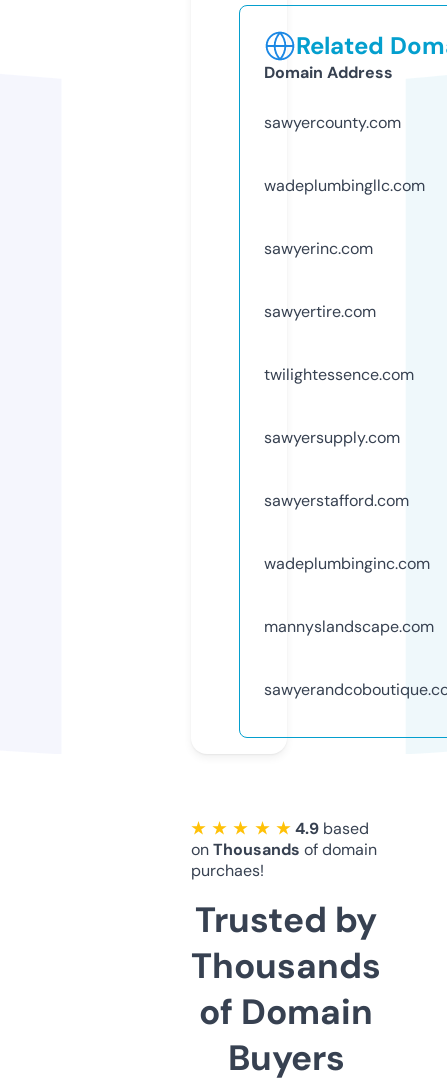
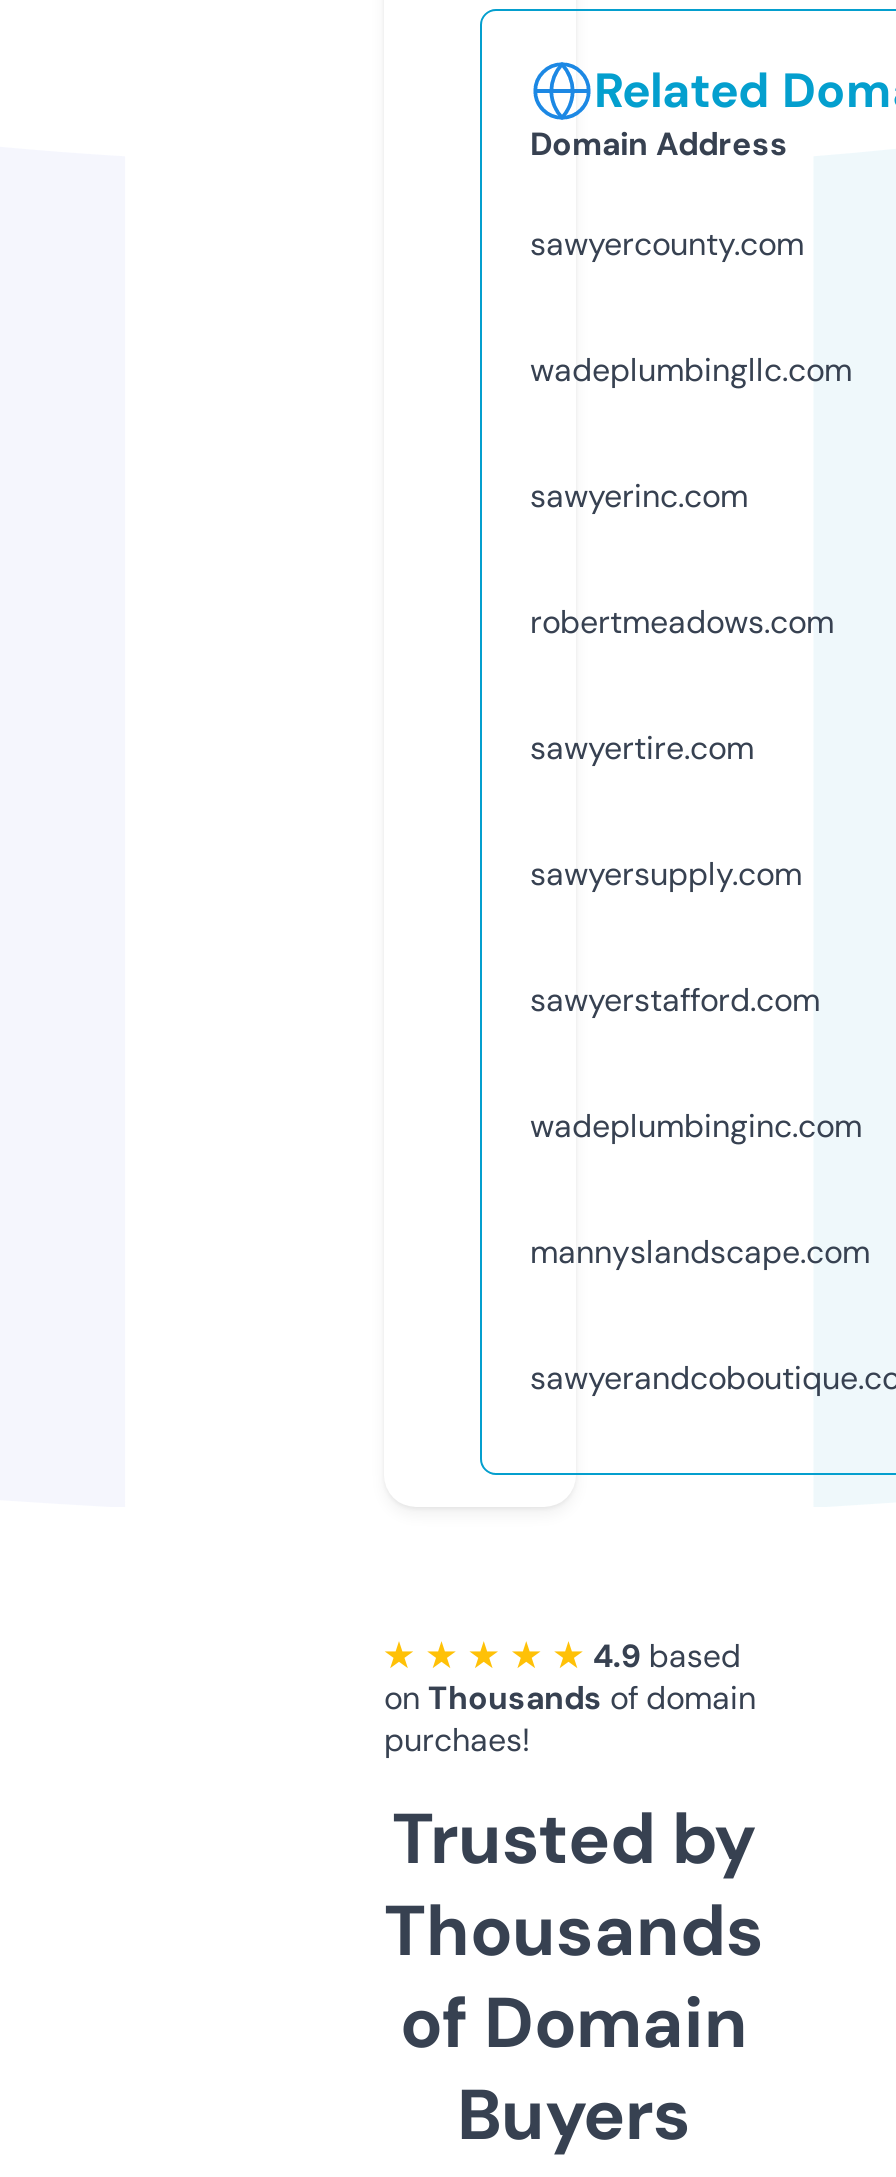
+ robertmeadows.com

moved down: sawyertire.com

- twilightessence.com
